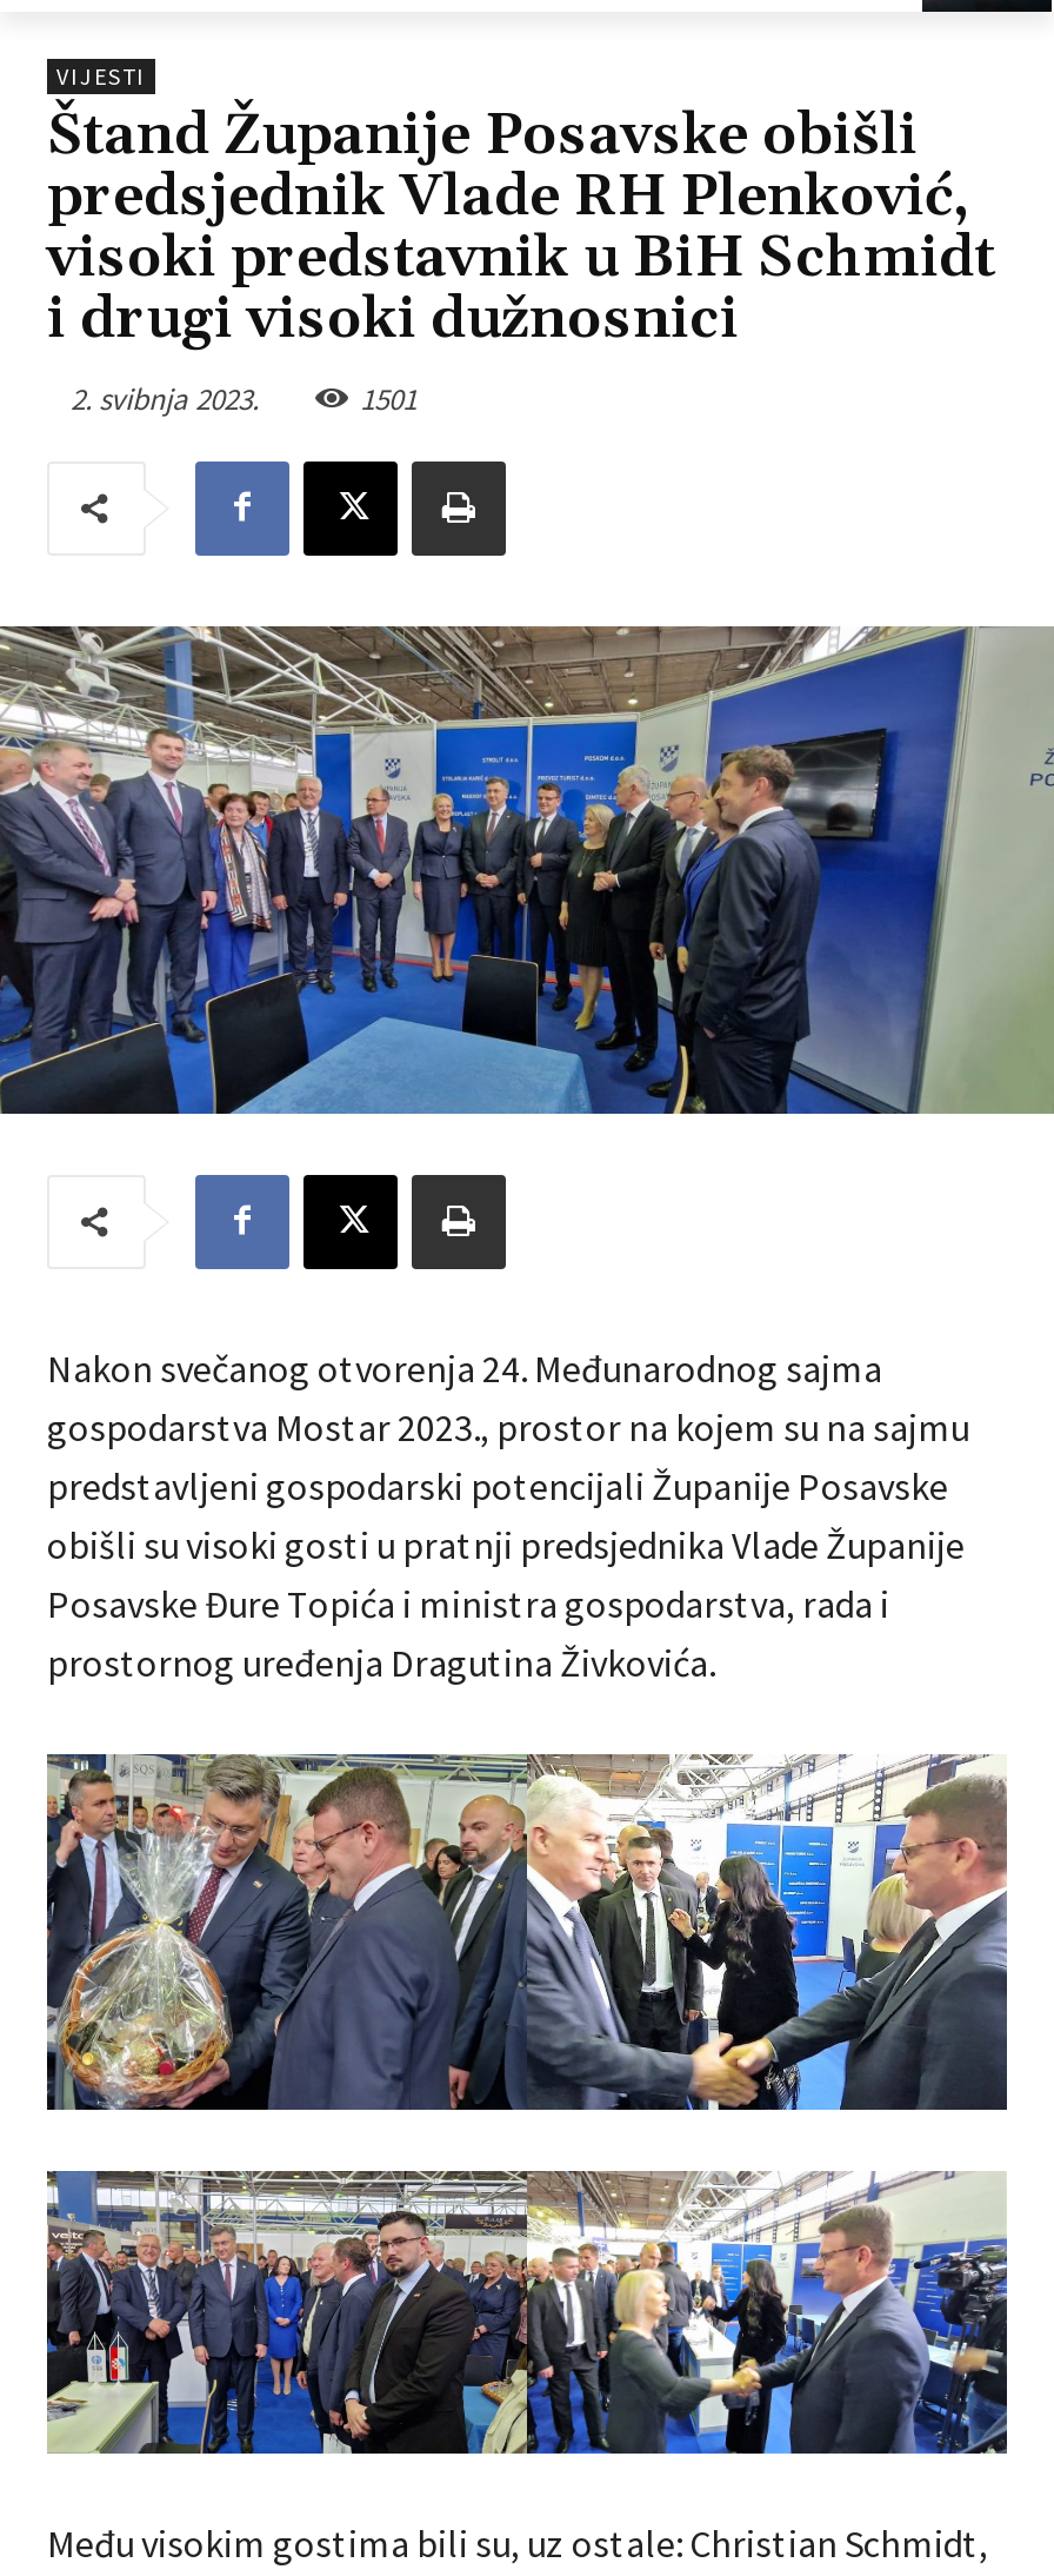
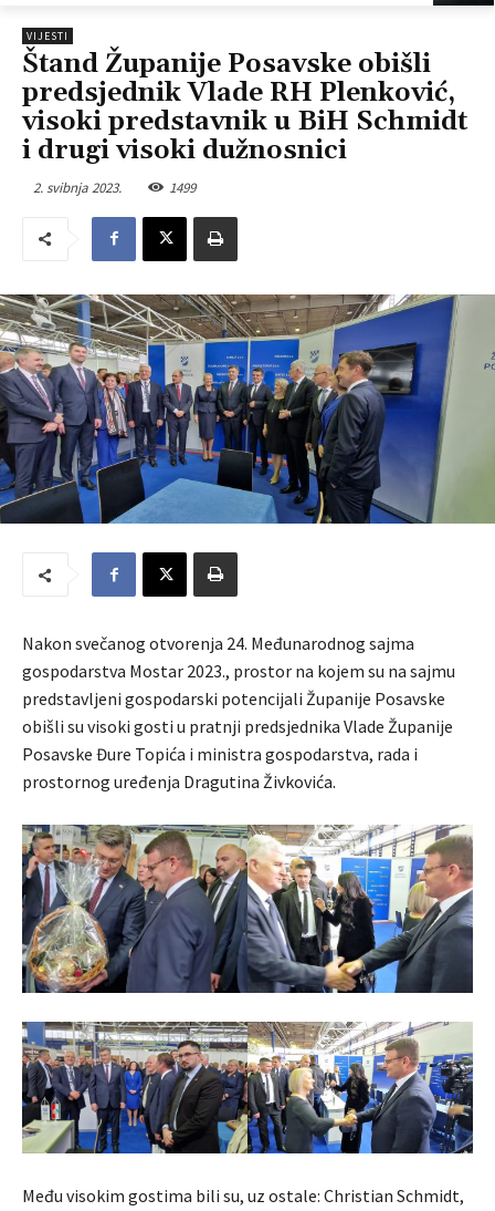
- 1501
+ 1499
